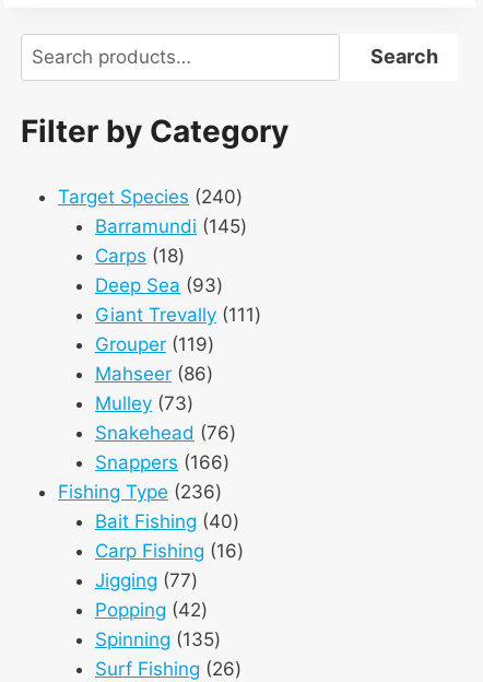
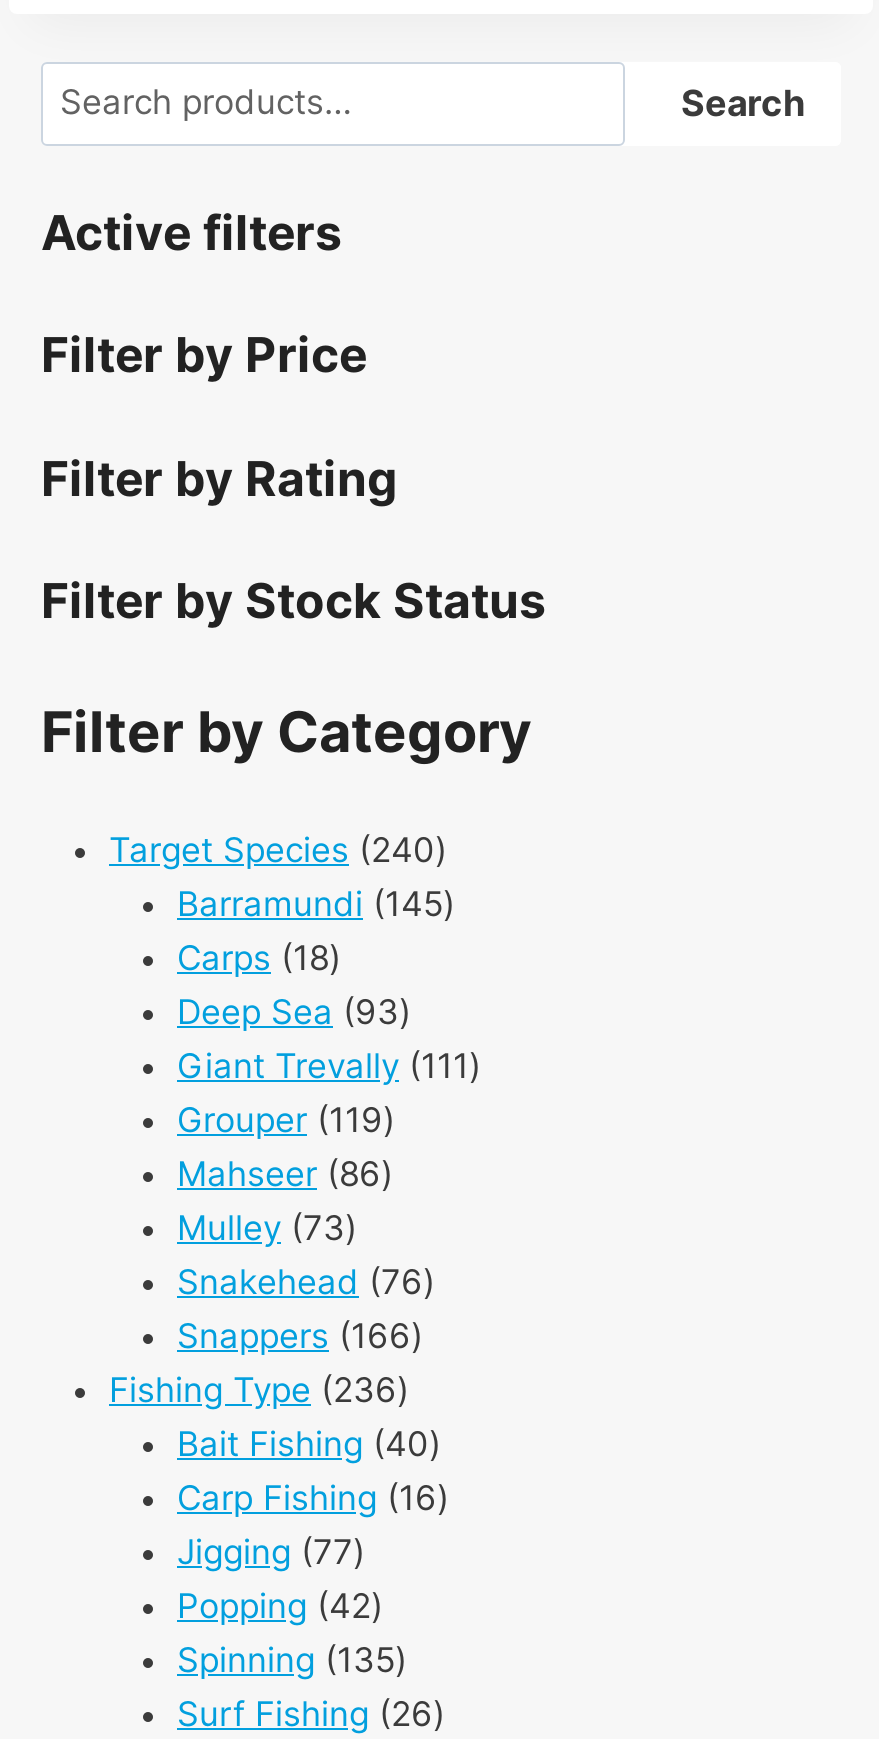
+ Active filters
+ Filter by Price
+ Filter by Rating
+ Filter by Stock Status
